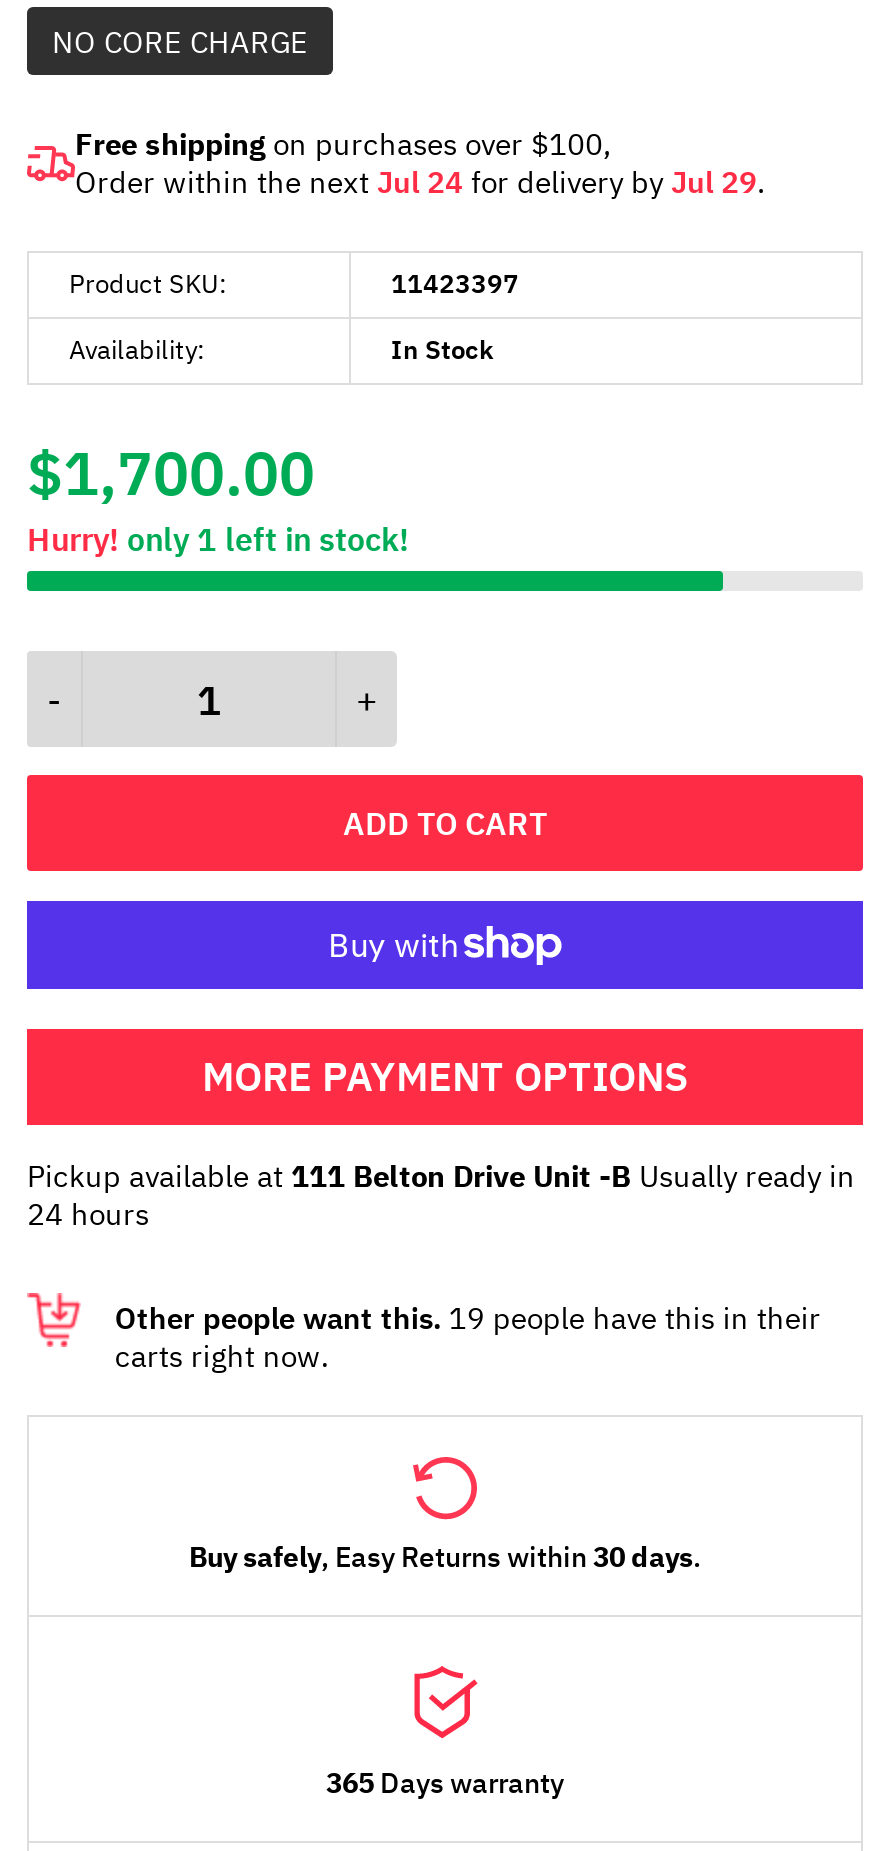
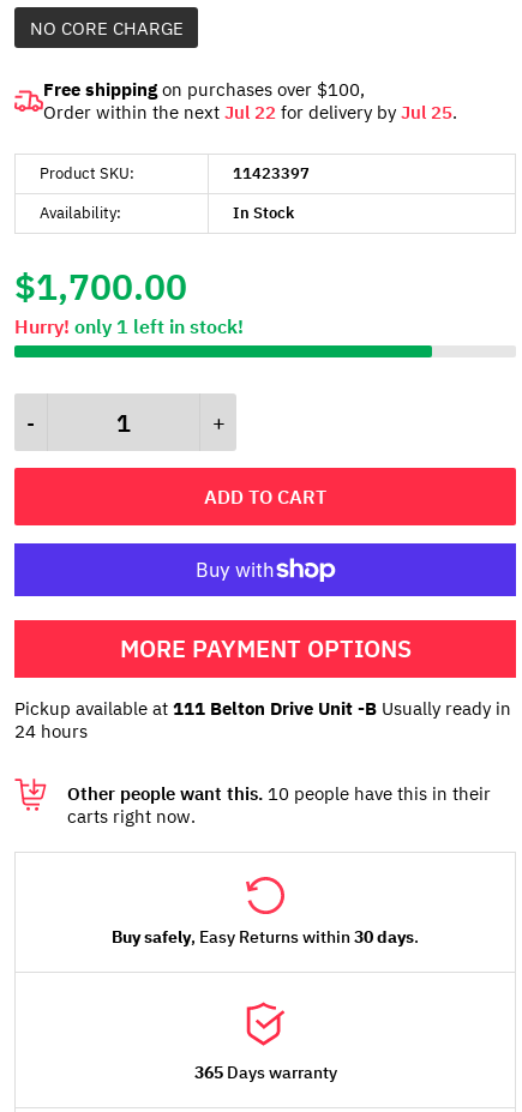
- Order within the next Jul 24 for delivery by Jul 29.
+ Order within the next Jul 22 for delivery by Jul 25.

- Other people want this. 19 people have this in their
+ Other people want this. 10 people have this in their
